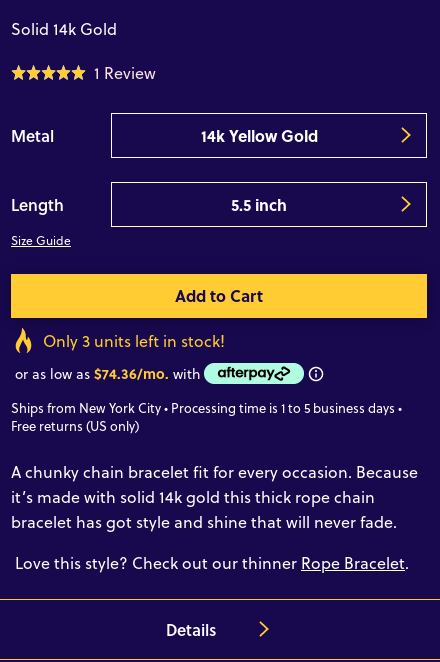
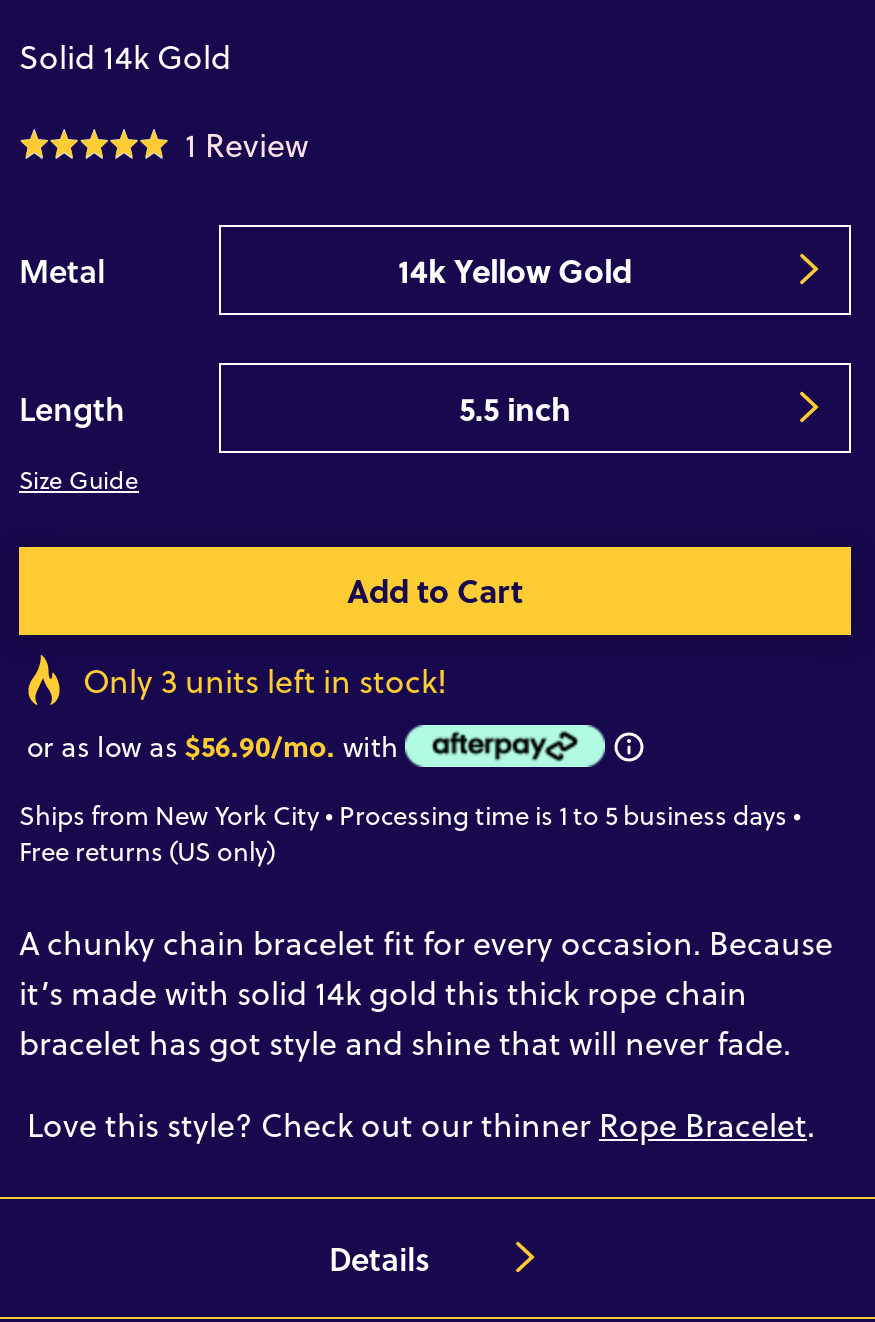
- or as low as $74.36/mo. with
+ or as low as $56.90/mo. with
